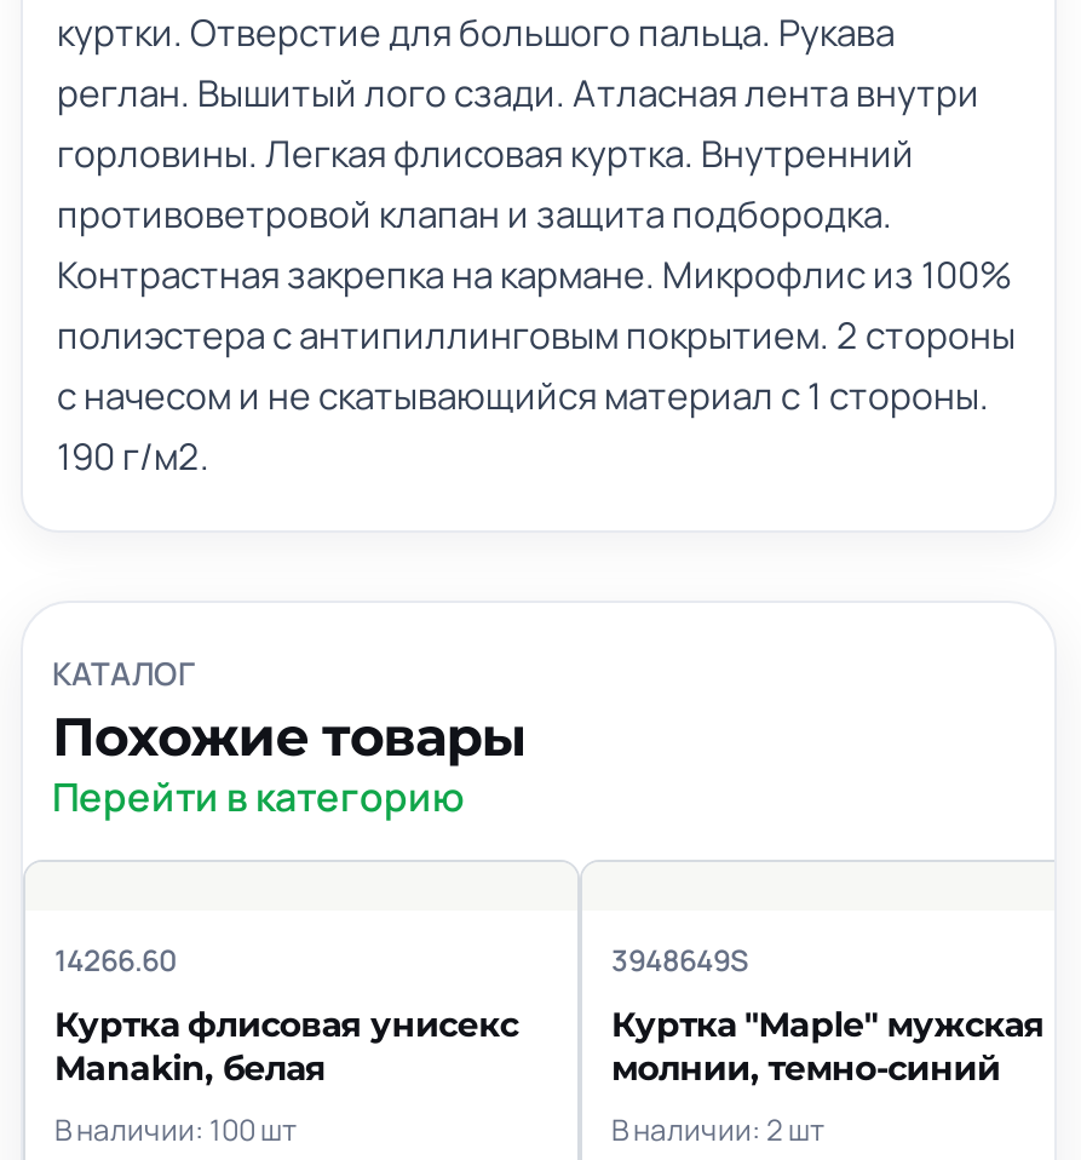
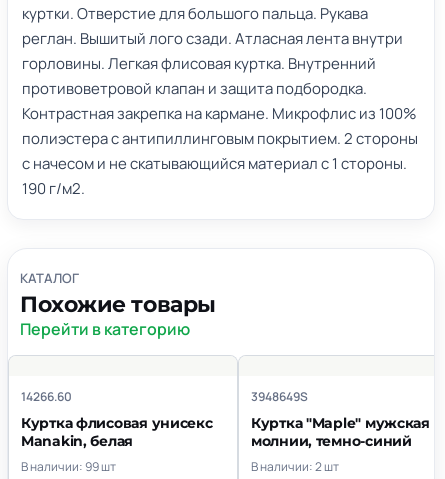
- В наличии: 100 шт
+ В наличии: 99 шт
